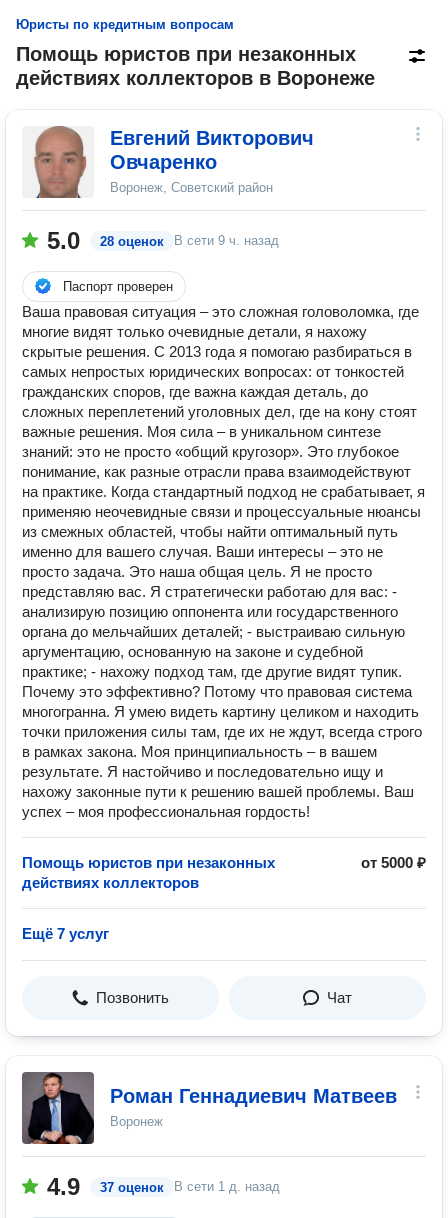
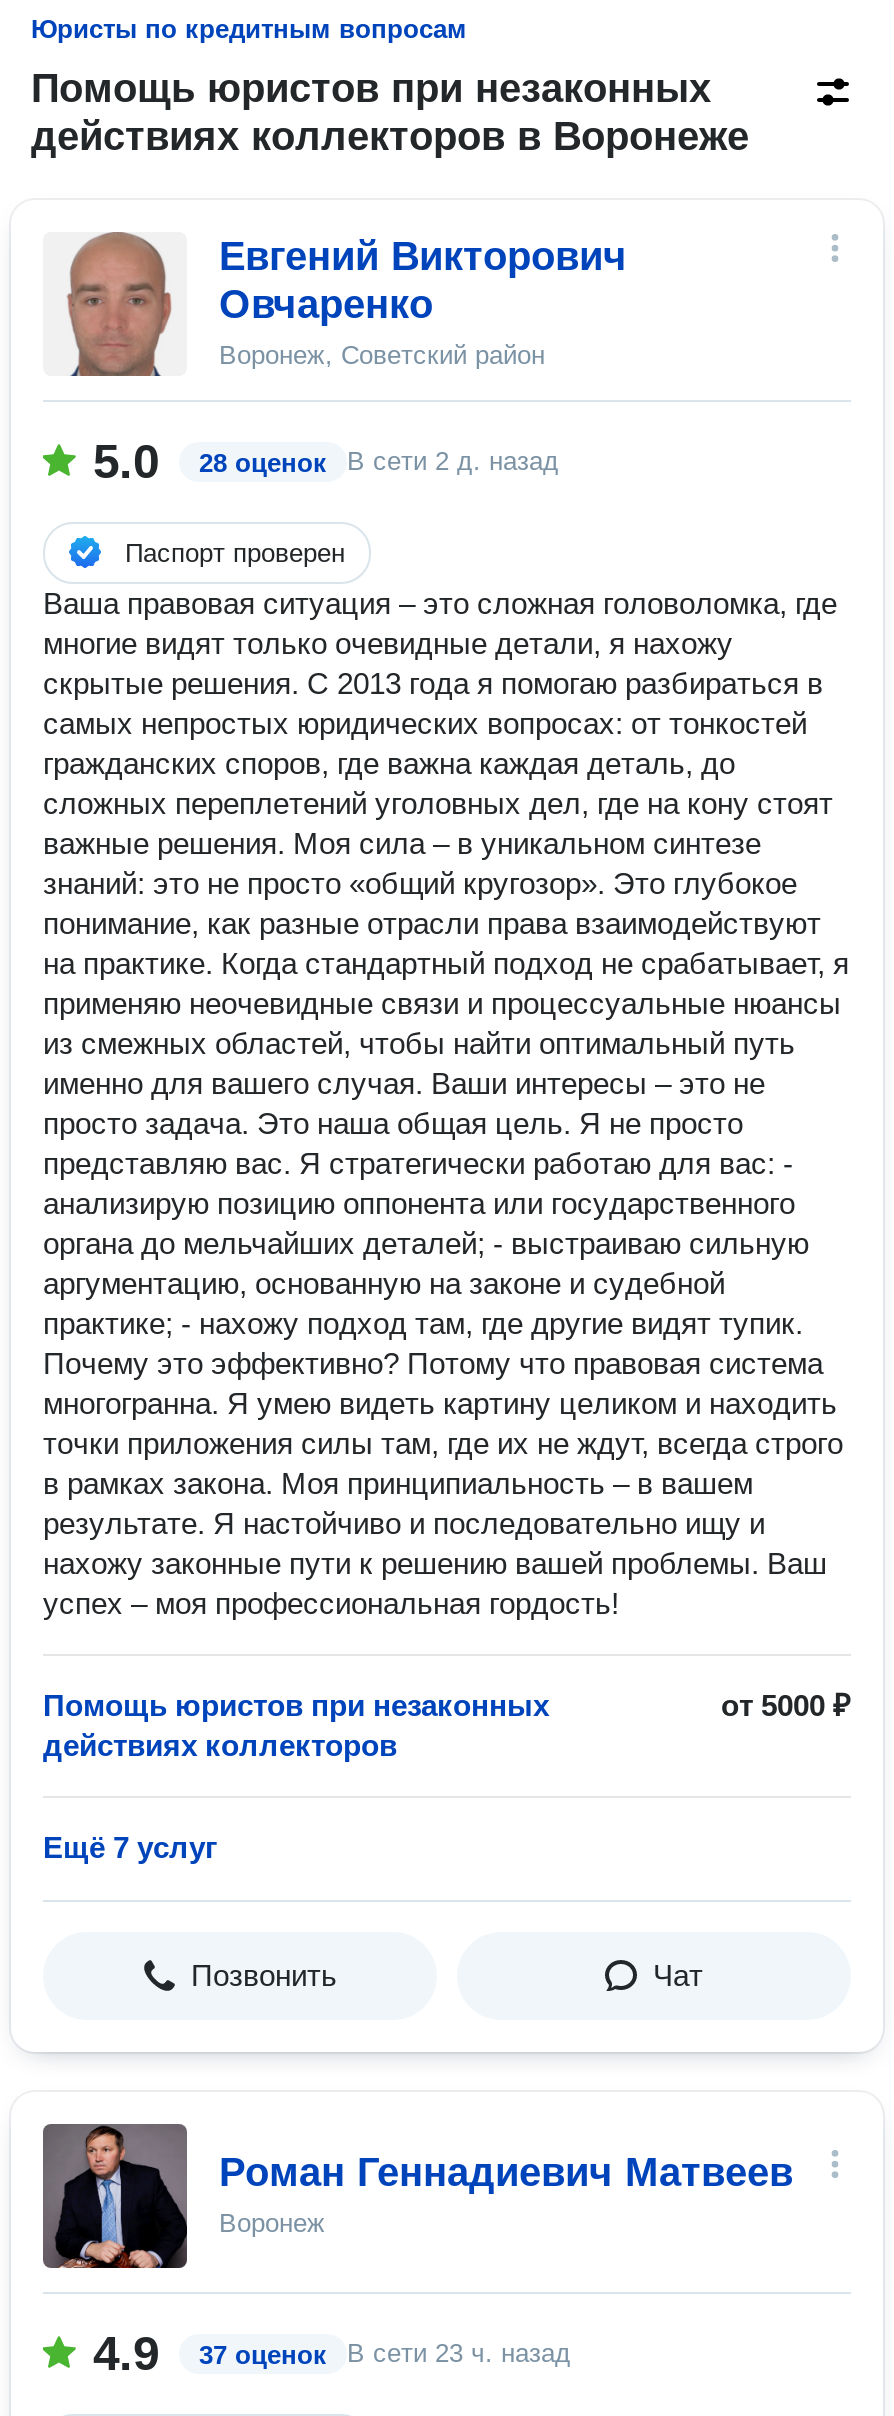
- 5.0 28 оценок В сети 9 ч. назад
+ 5.0 28 оценок В сети 2 д. назад

- 4.9 37 оценок В сети 1 д. назад
+ 4.9 37 оценок В сети 23 ч. назад
